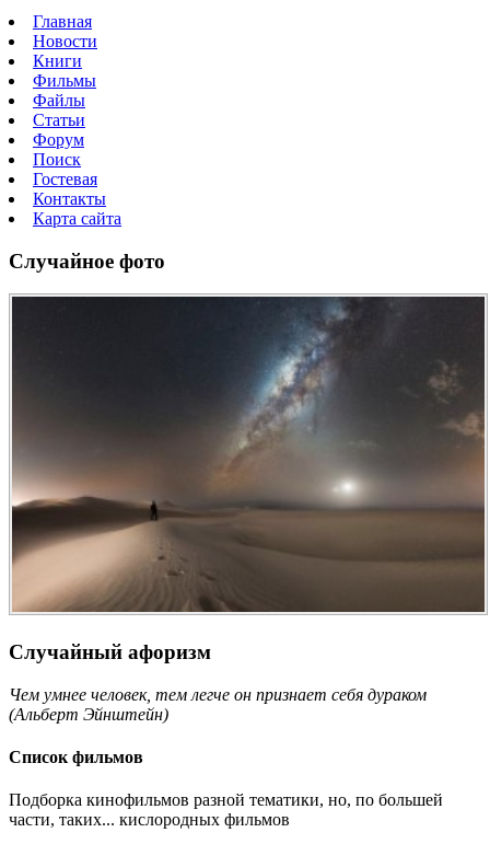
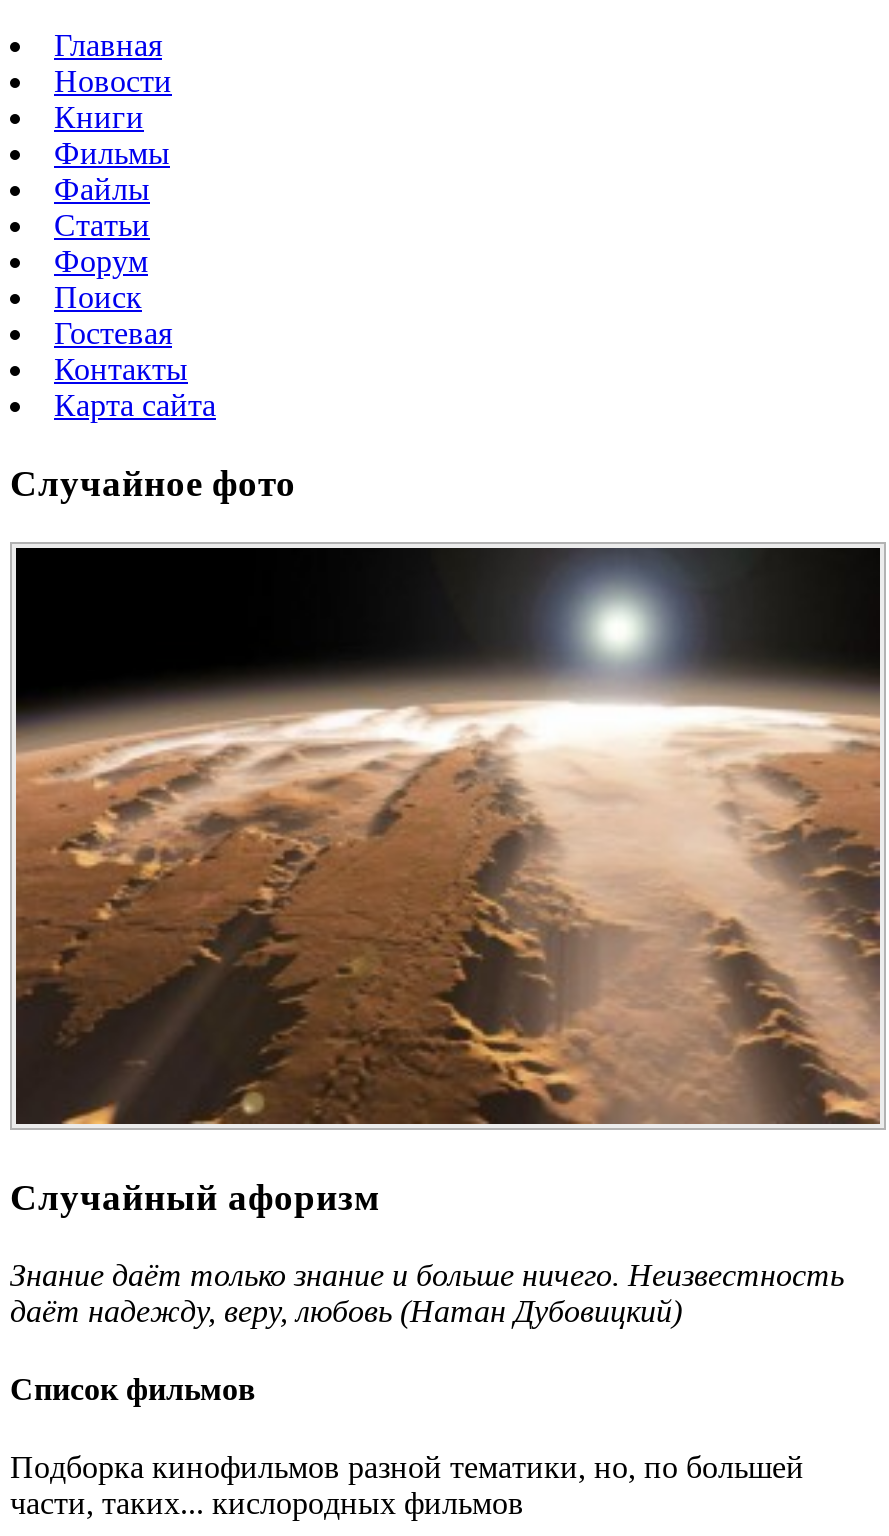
- [image]
+ [image]

- Чем умнее человек, тем легче он признает себя дураком
- (Альберт Эйнштейн)
+ Знание даёт только знание и больше ничего. Неизвестность
+ даёт надежду, веру, любовь (Натан Дубовицкий)
